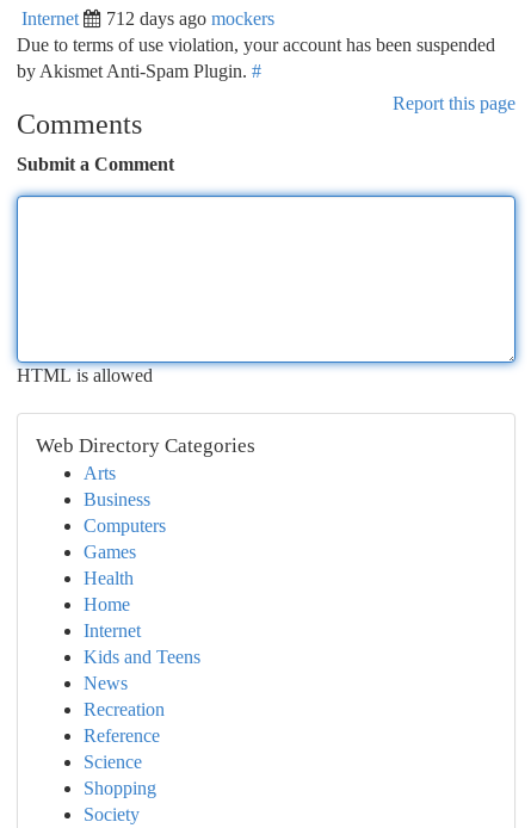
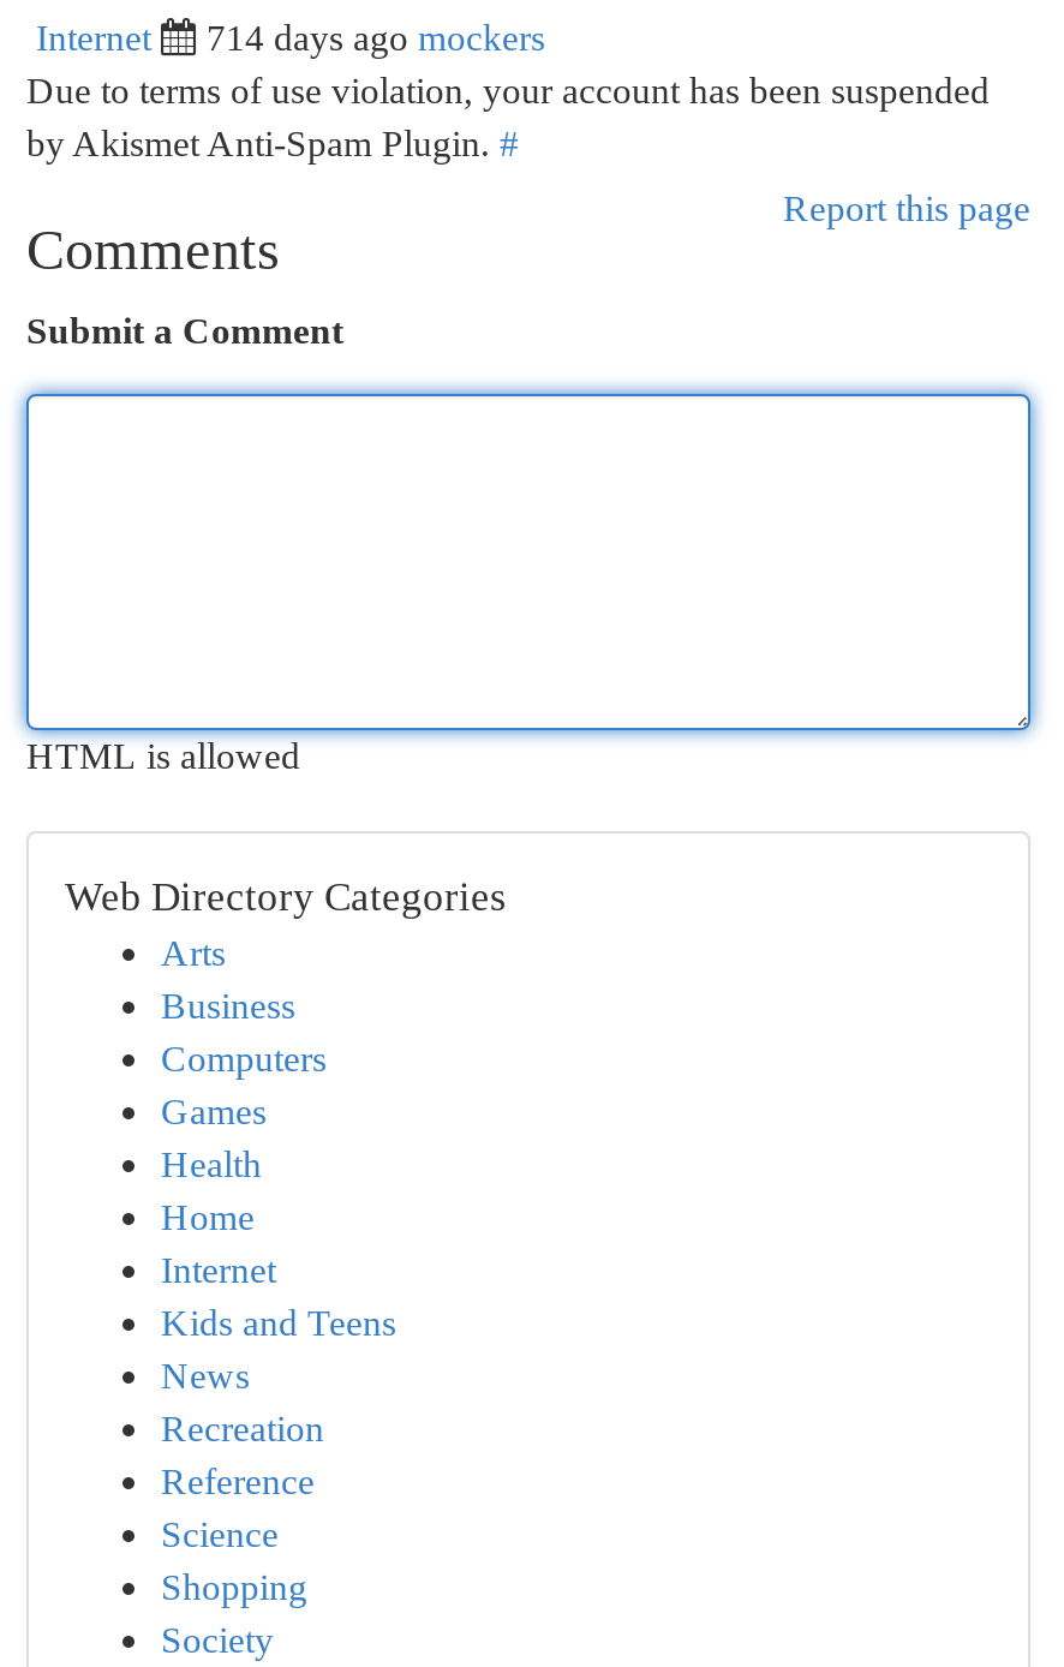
- 712 days ago mockers
+ 714 days ago mockers
